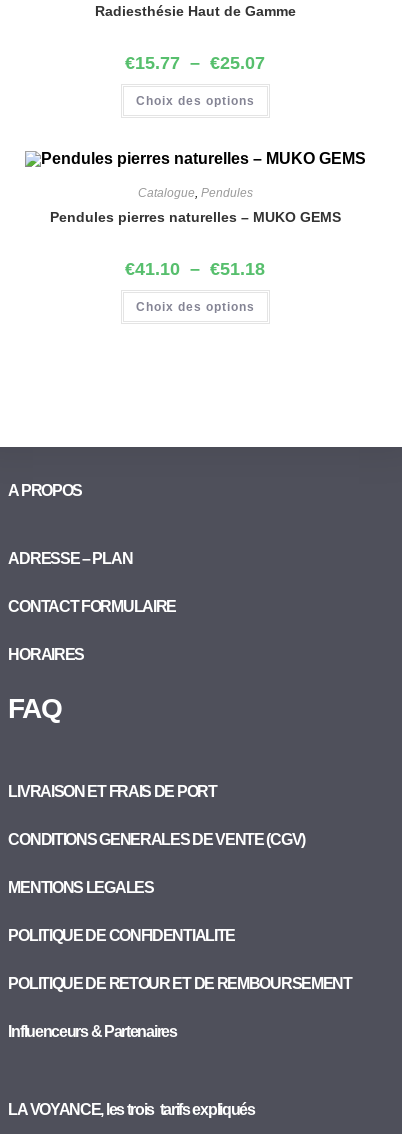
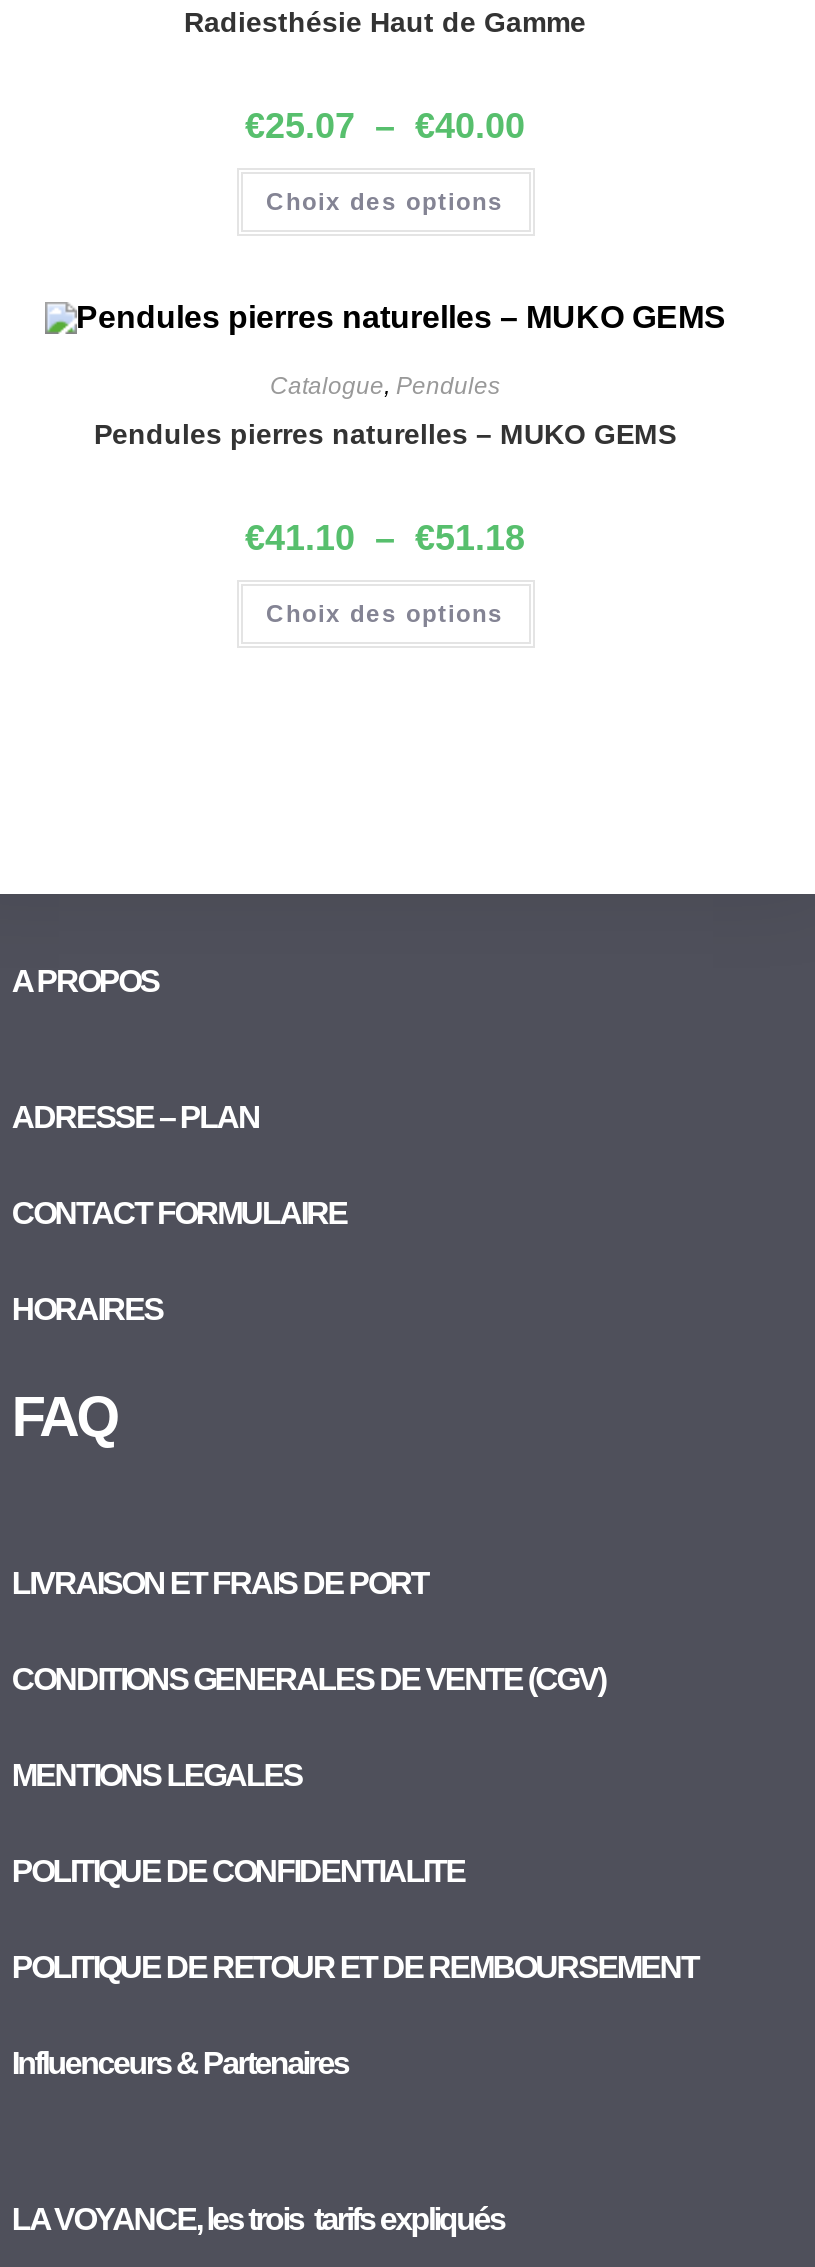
- €15.77 – €25.07
+ €25.07 – €40.00
